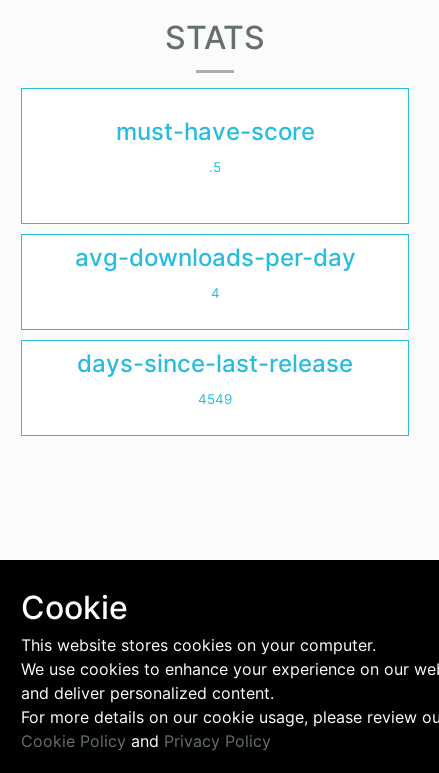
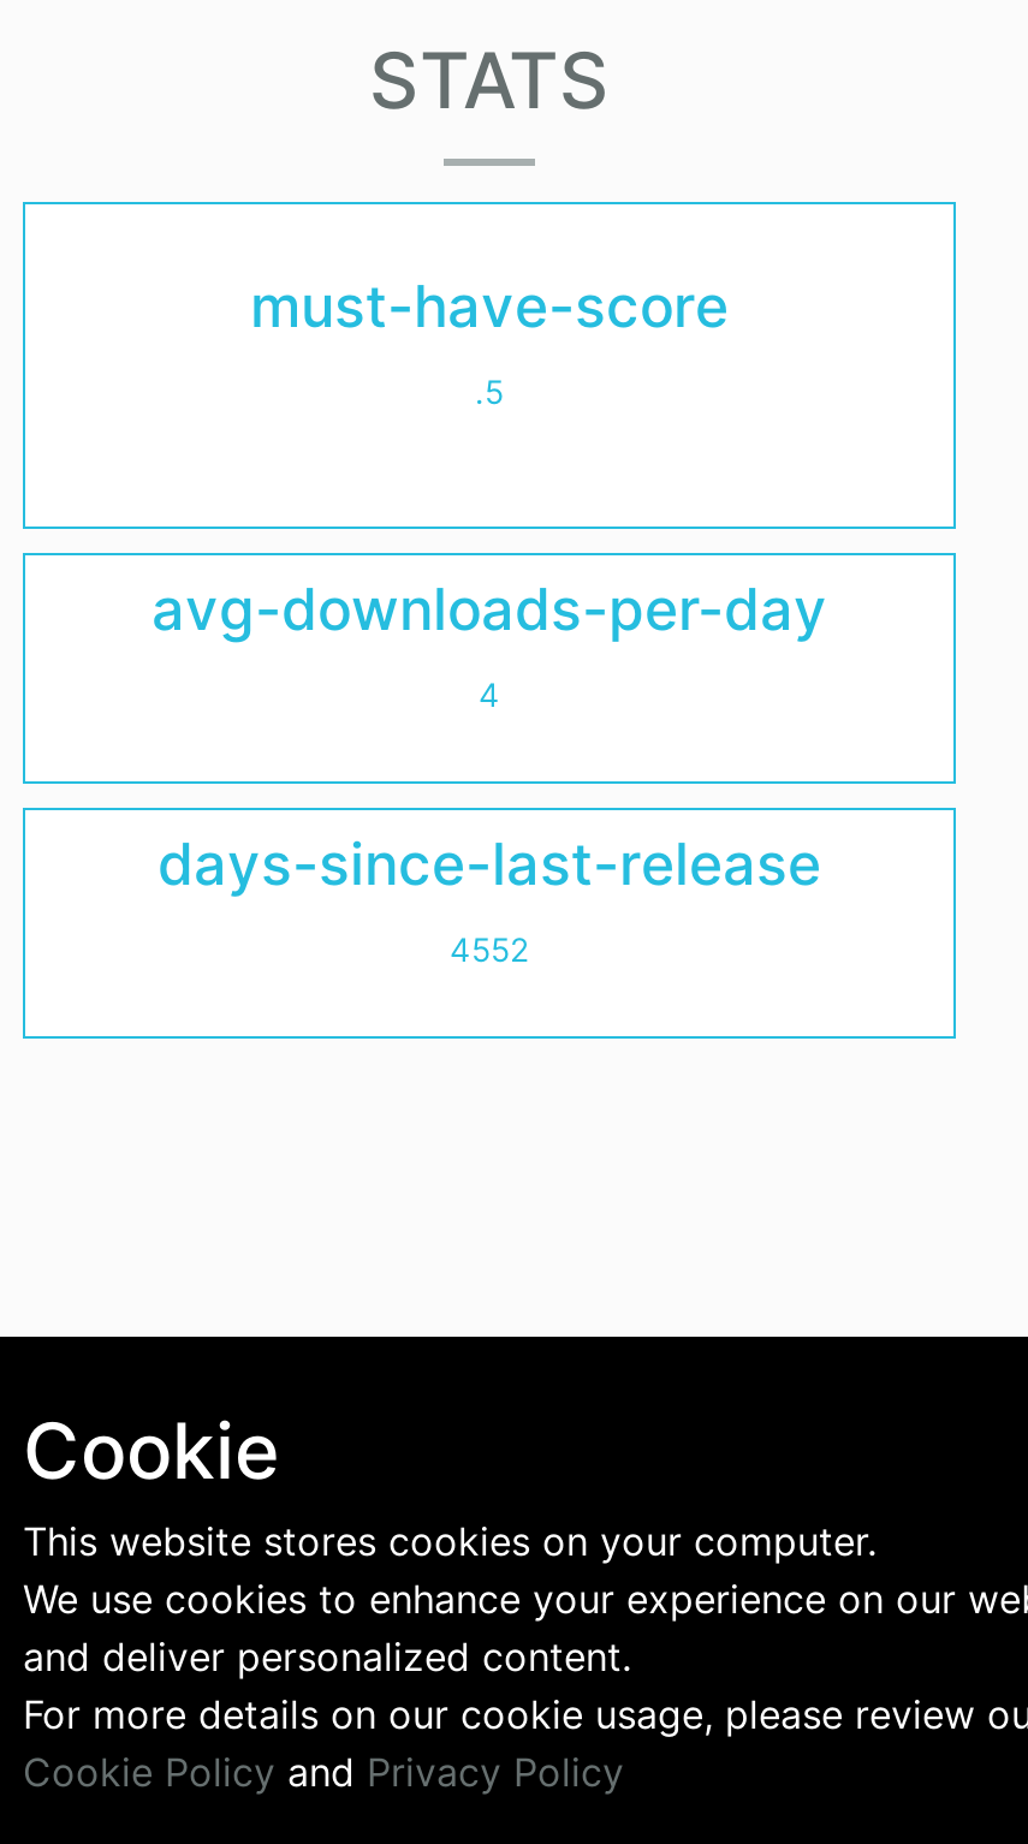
- 4549
+ 4552
